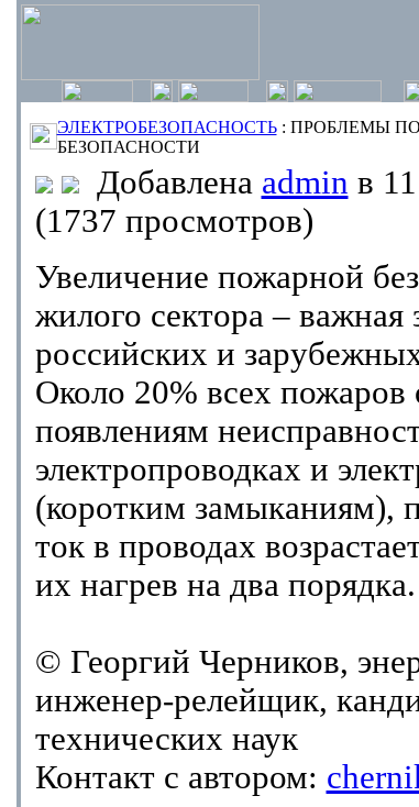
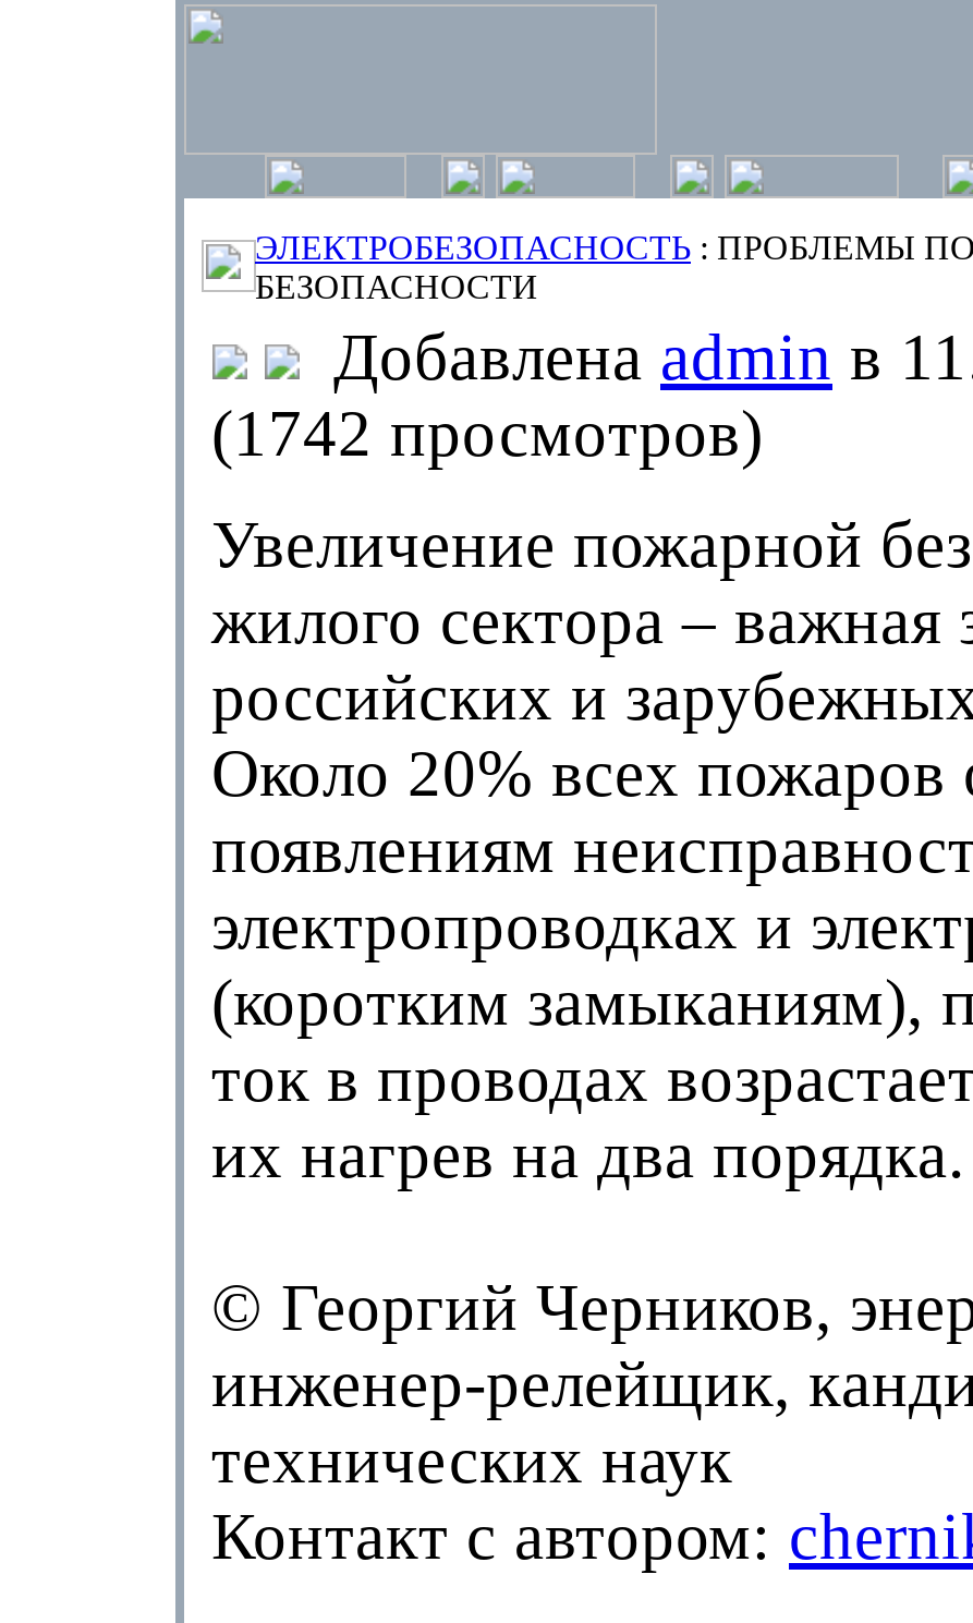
- (1737 просмотров)
+ (1742 просмотров)
